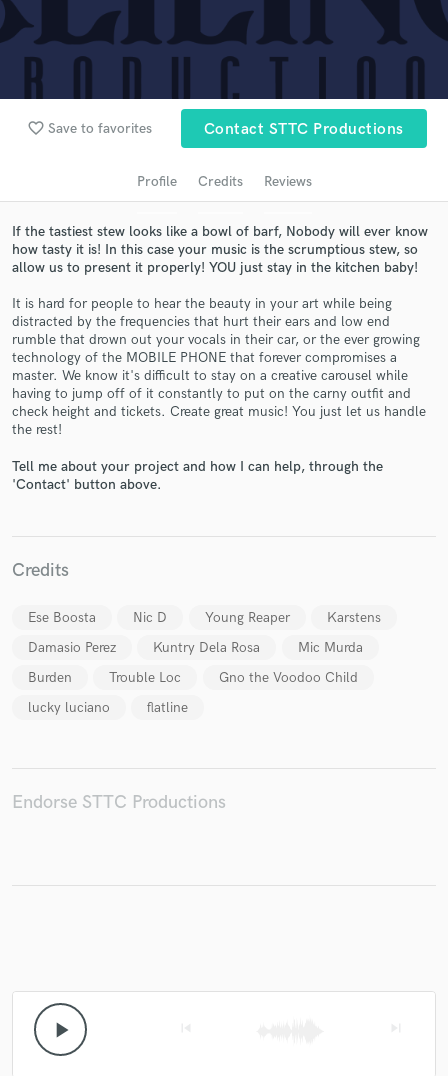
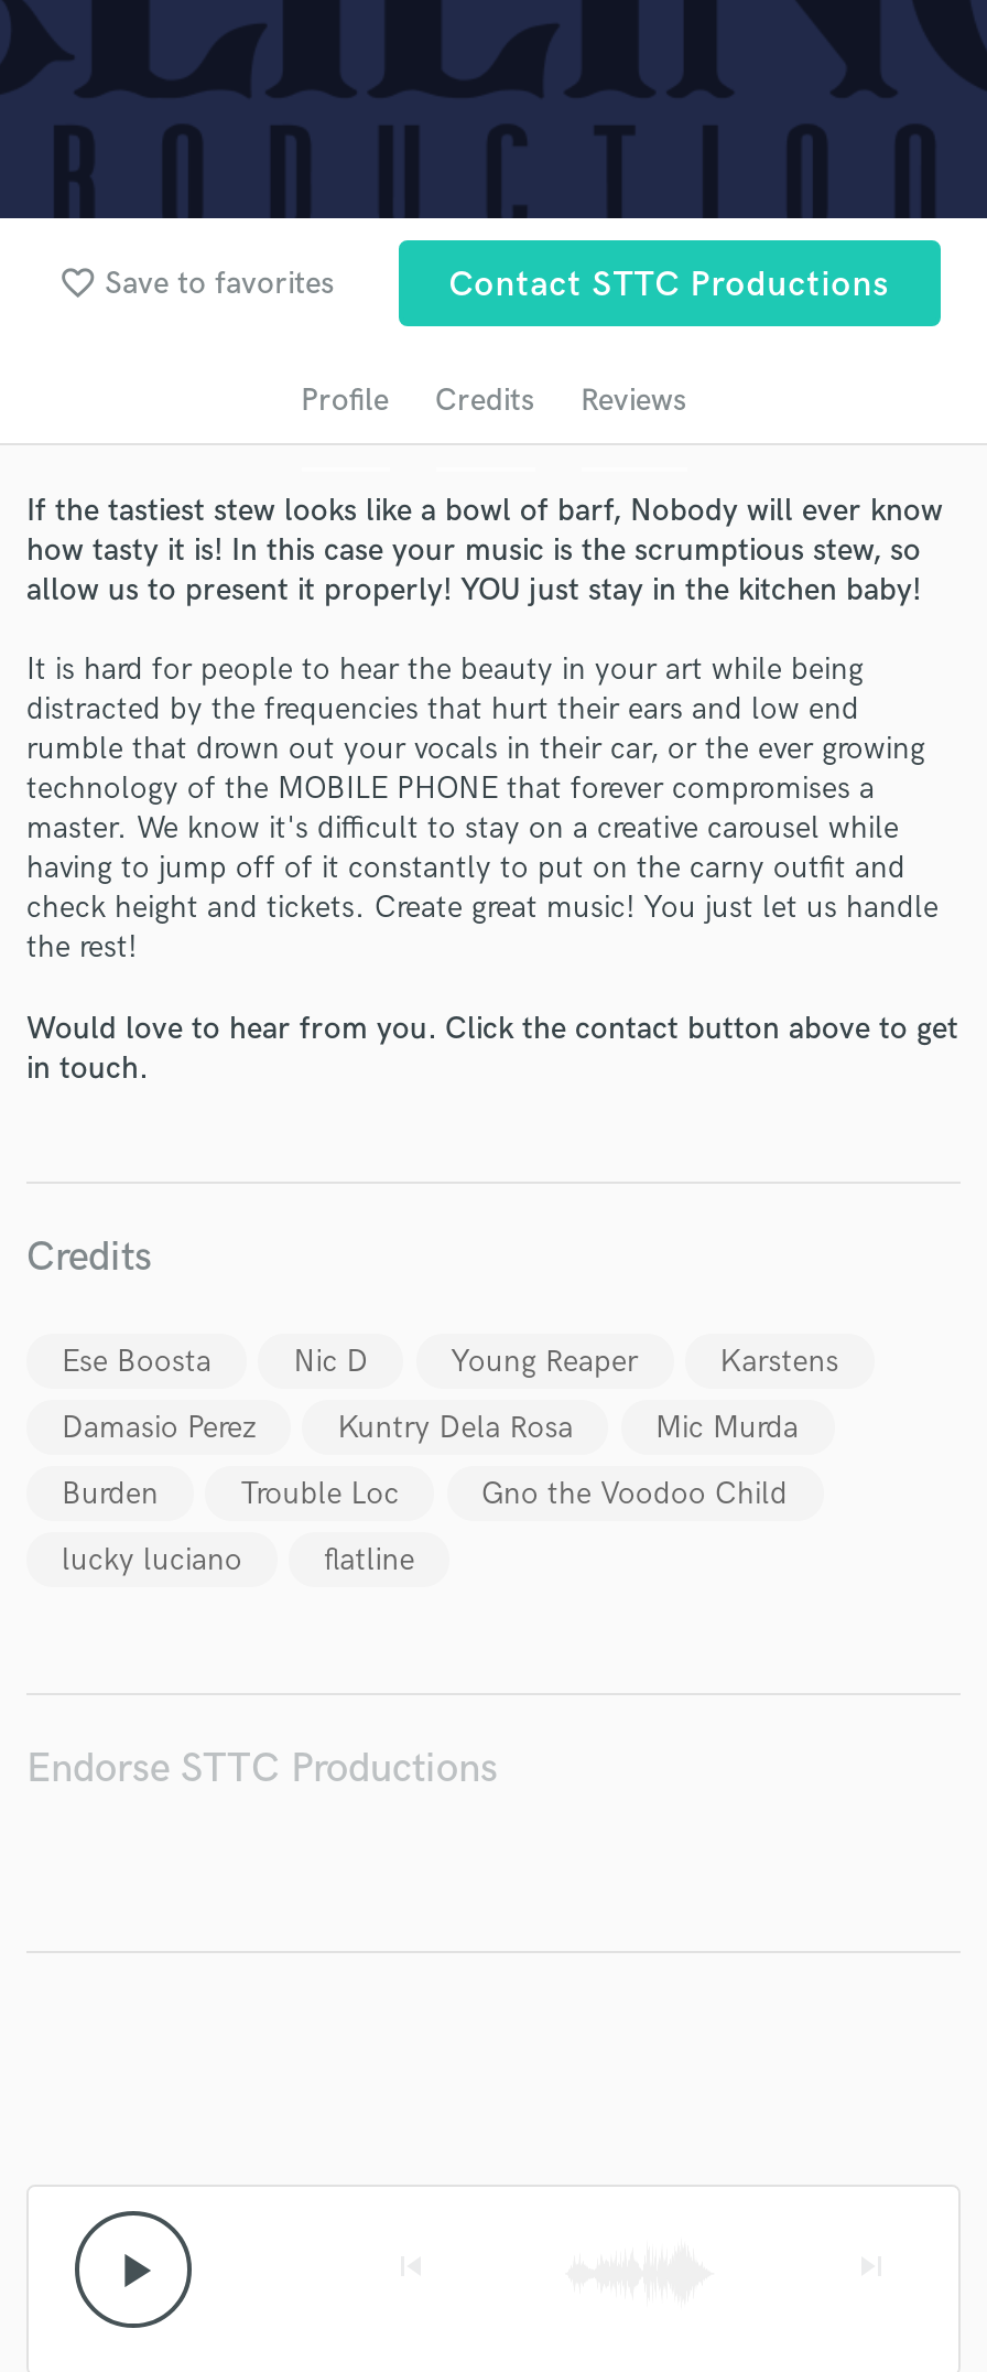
- Tell me about your project and how I can help, through the
- 'Contact' button above.
+ Would love to hear from you. Click the contact button above to get
+ in touch.
